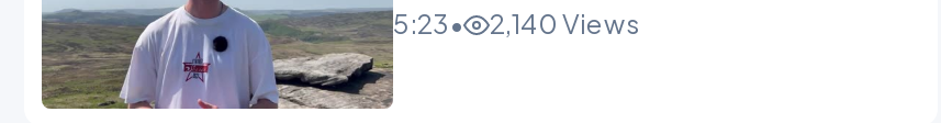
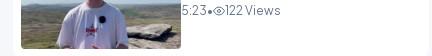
- 5:23• 2,140 Views
+ 5:23• 122 Views
